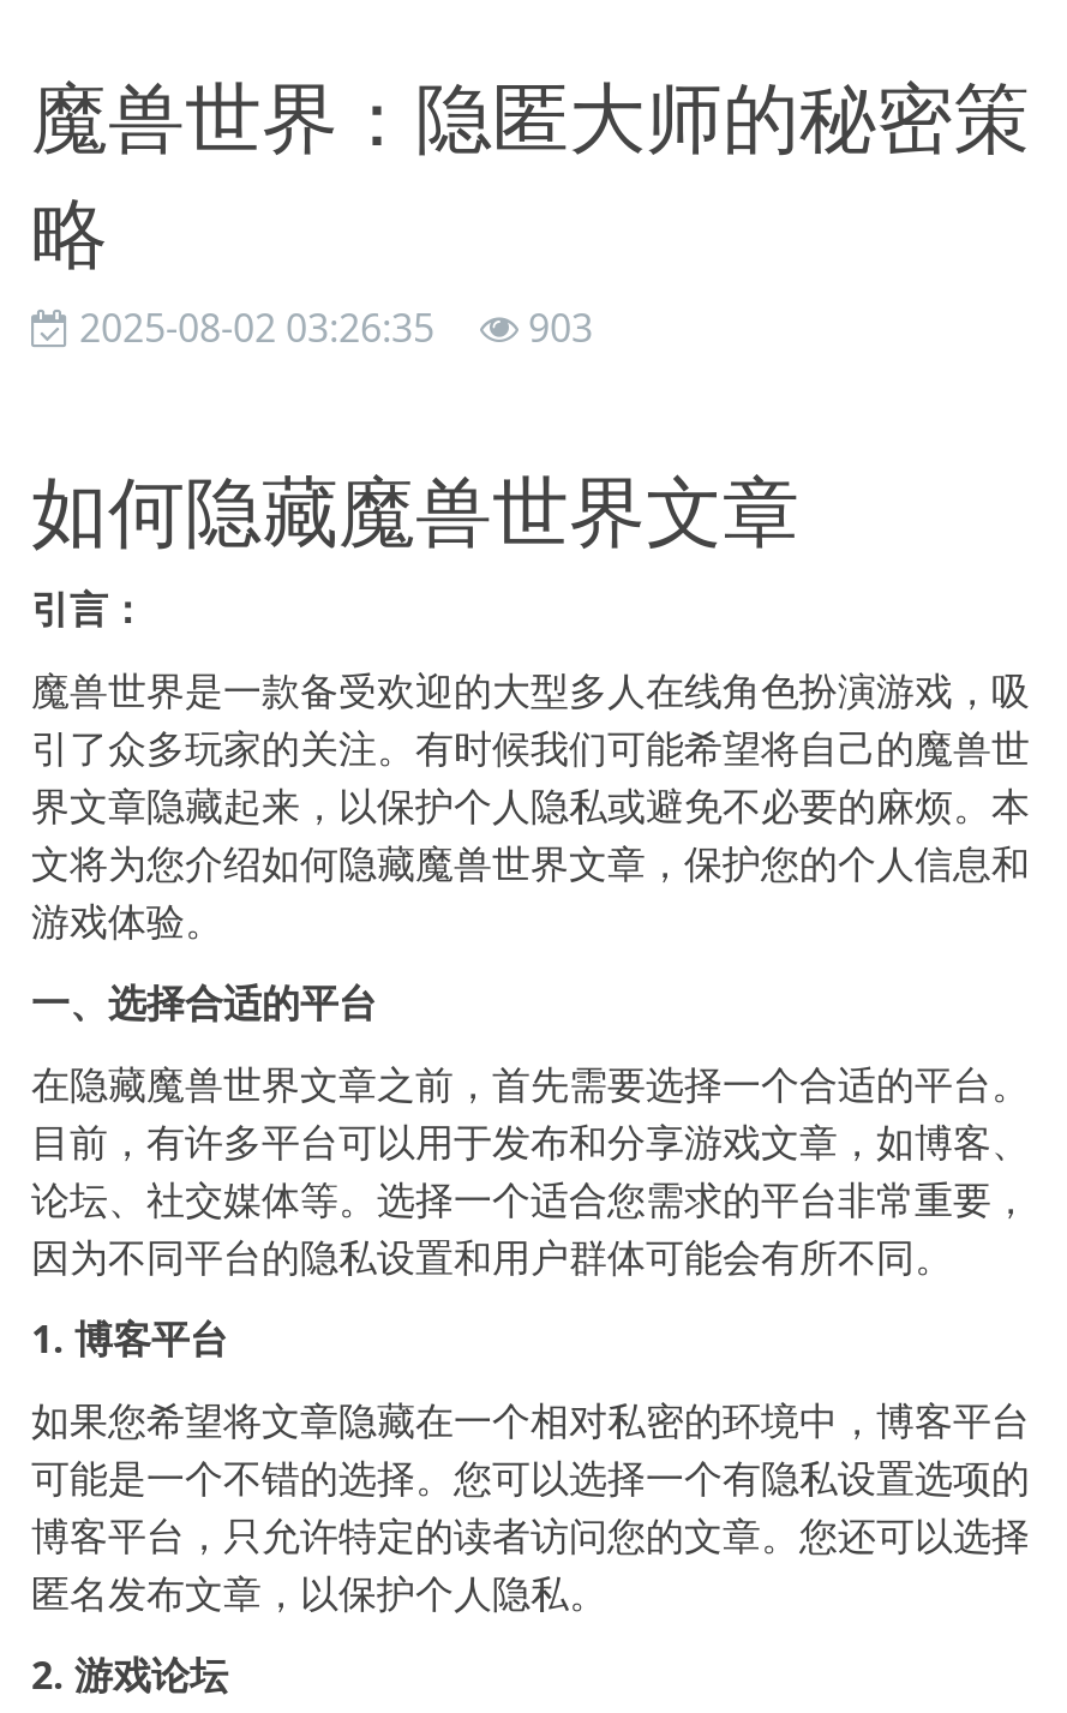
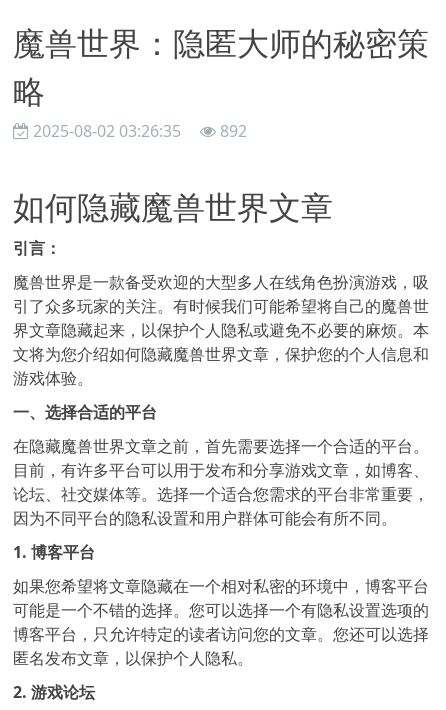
- 2025-08-02 03:26:35 903
+ 2025-08-02 03:26:35 892
